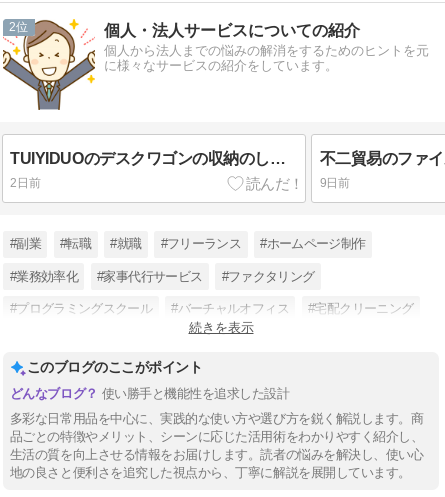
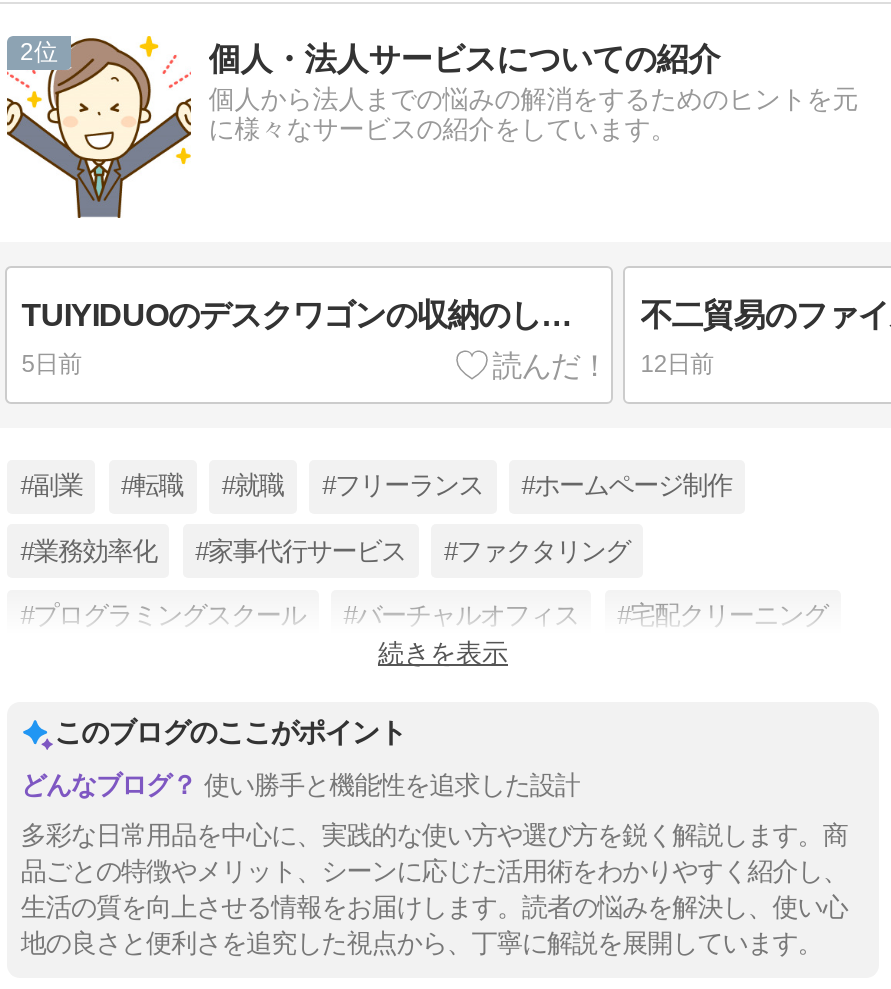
- 2日前
+ 5日前

- 9日前
+ 12日前
